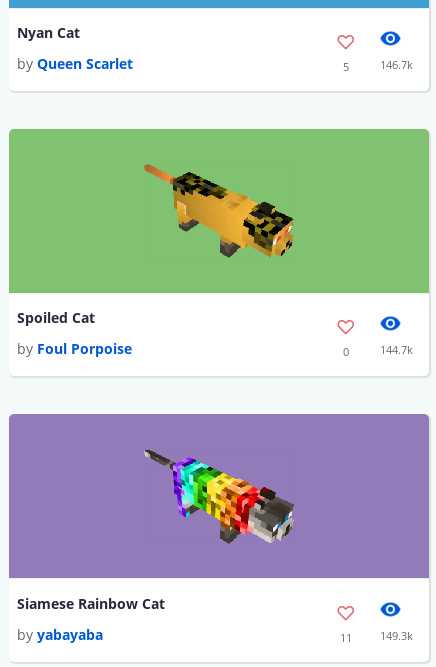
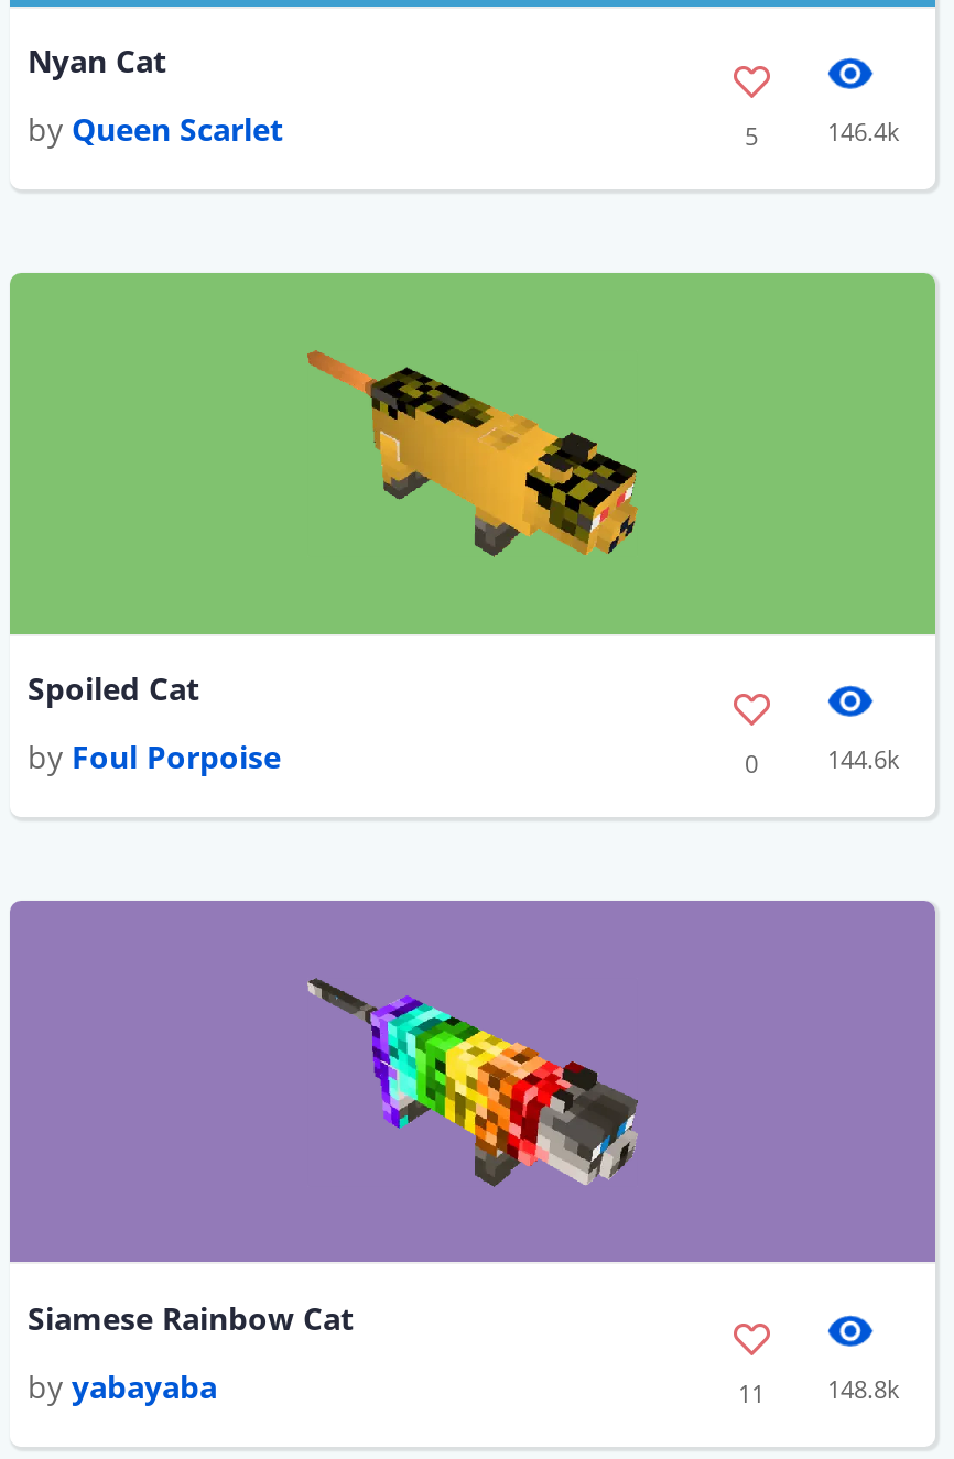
- 146.7k
+ 146.4k

- 144.7k
+ 144.6k

- 11 149.3k
+ 11 148.8k
